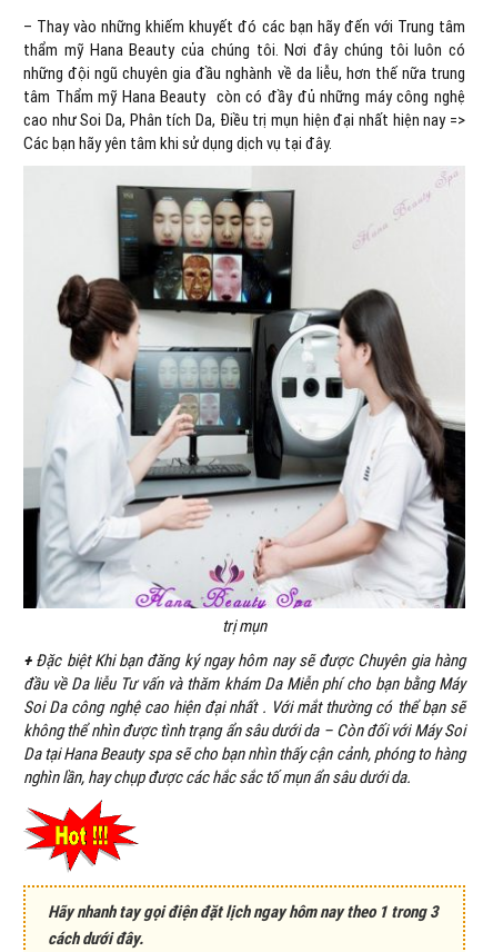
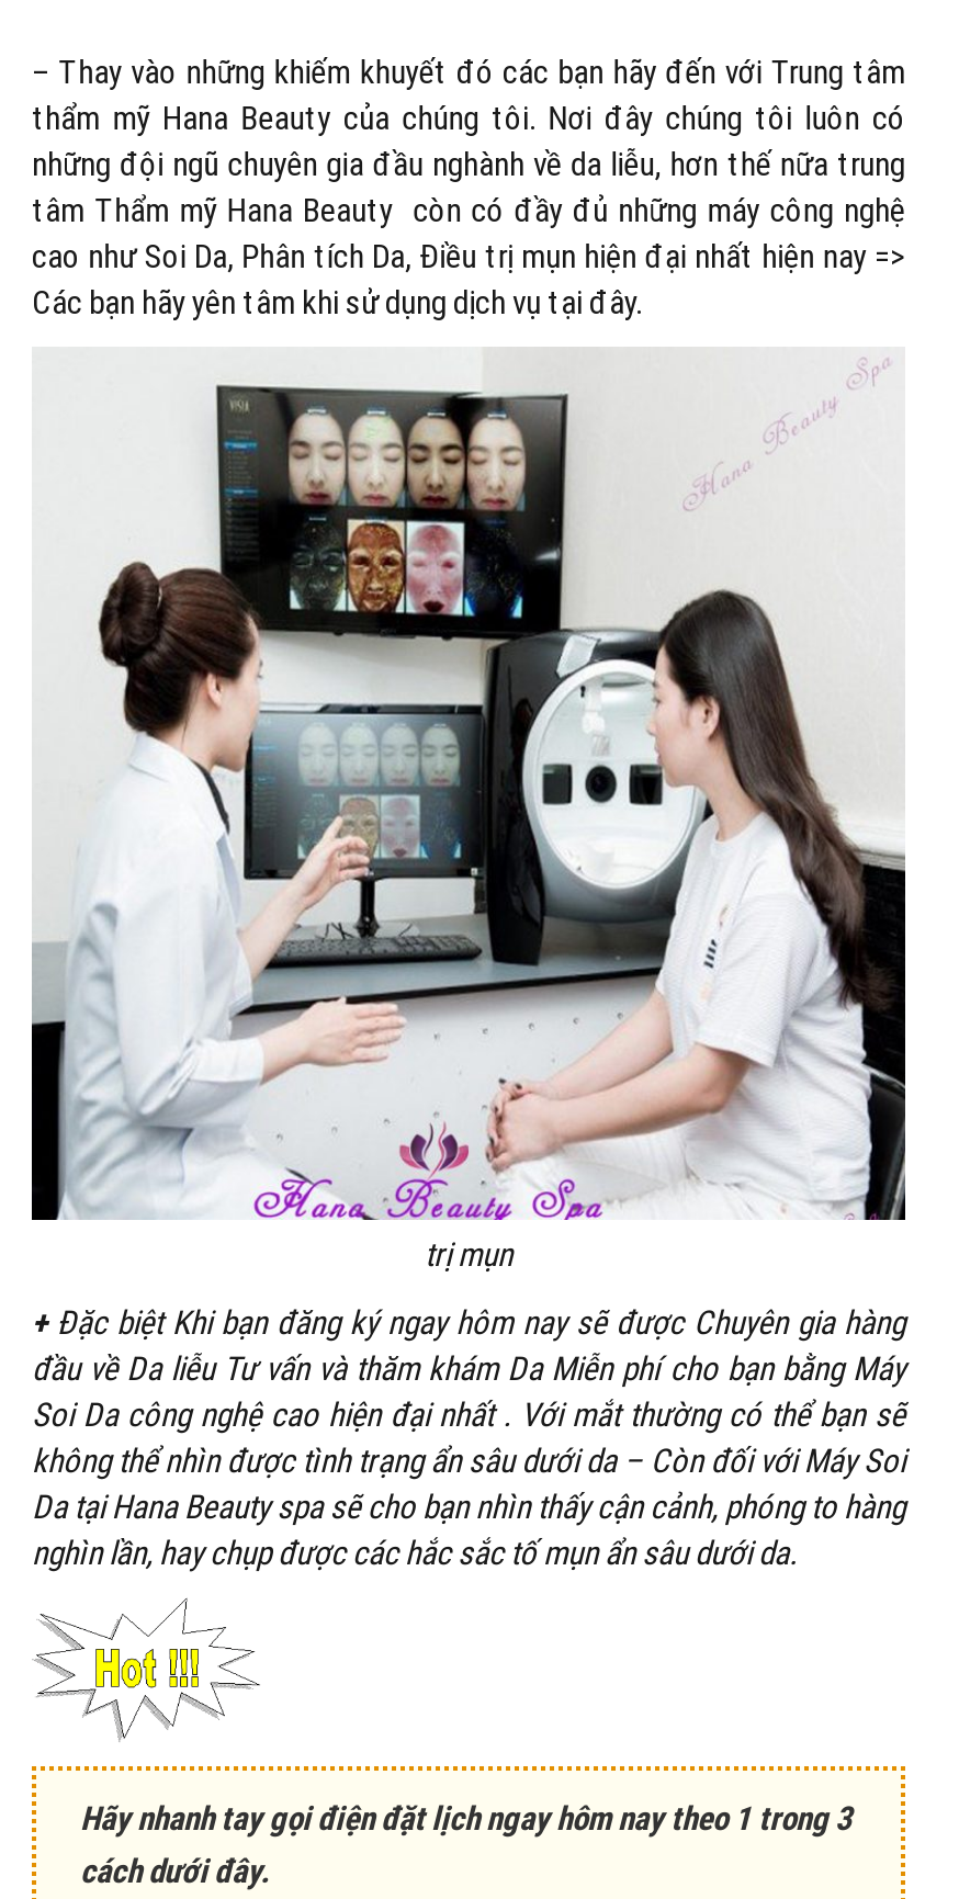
- [image]
+ [image]
